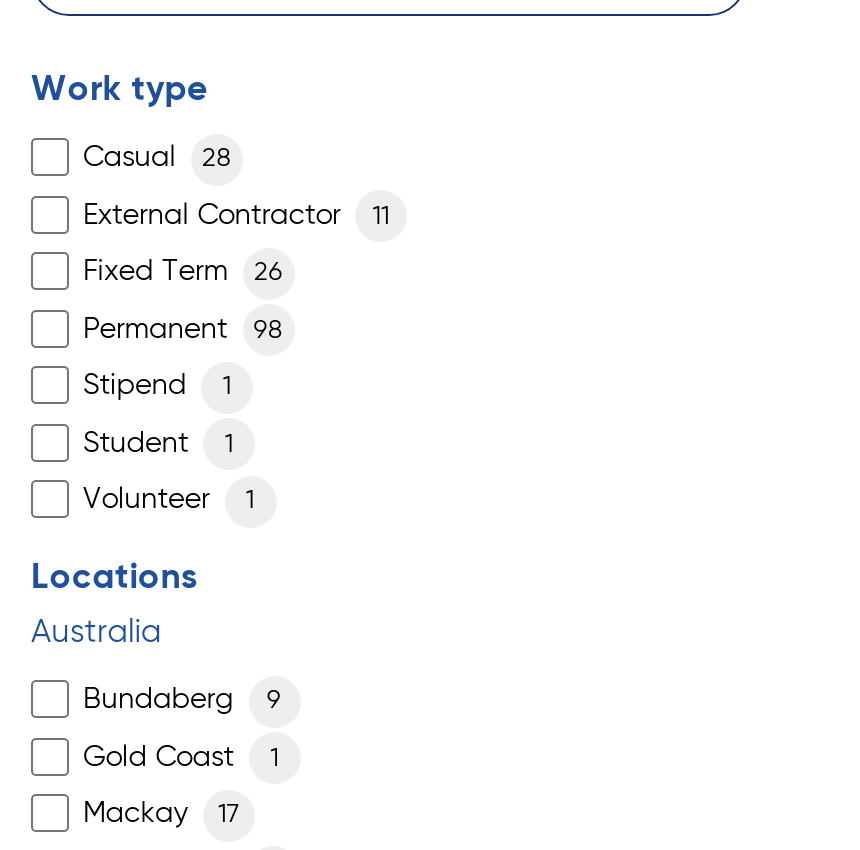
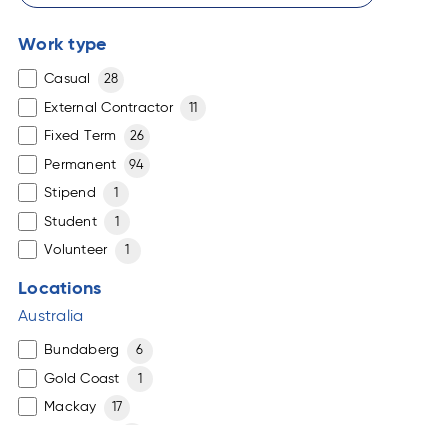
- Permanent 98
+ Permanent 94

- Bundaberg 9
+ Bundaberg 6
